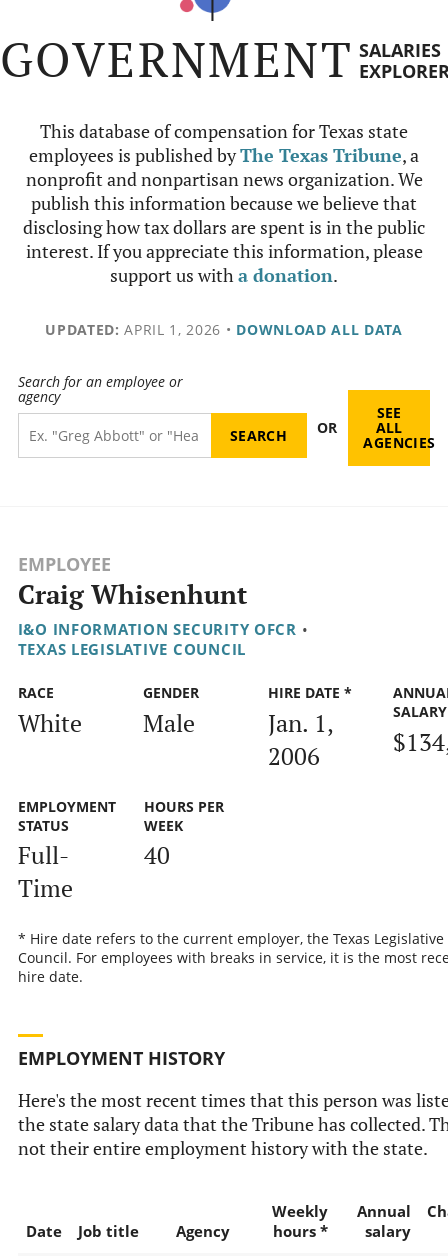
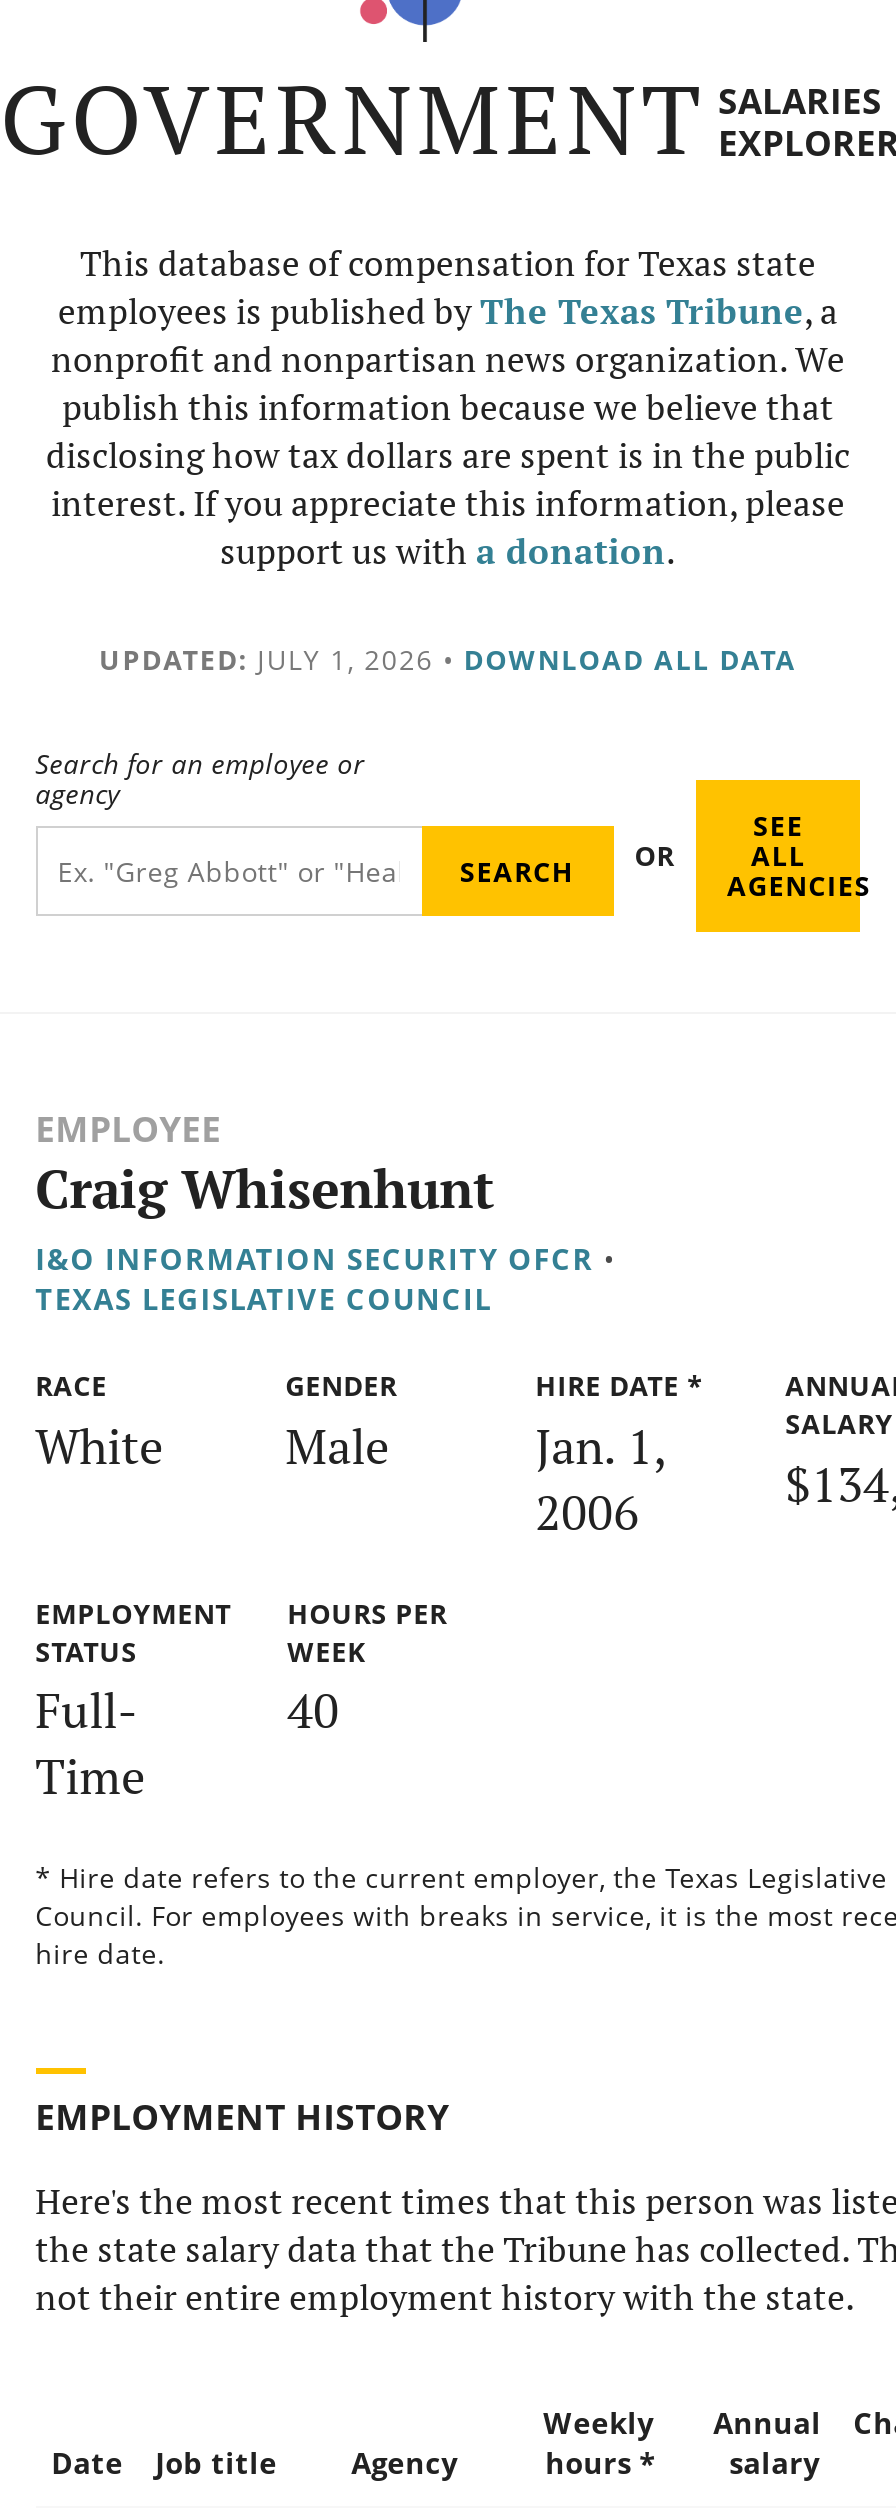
- UPDATED: APRIL 1, 2026 • DOWNLOAD ALL DATA
+ UPDATED: JULY 1, 2026 • DOWNLOAD ALL DATA
